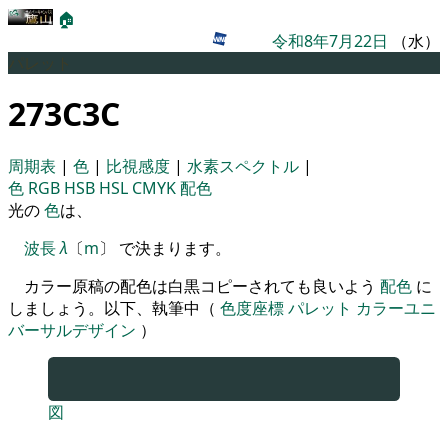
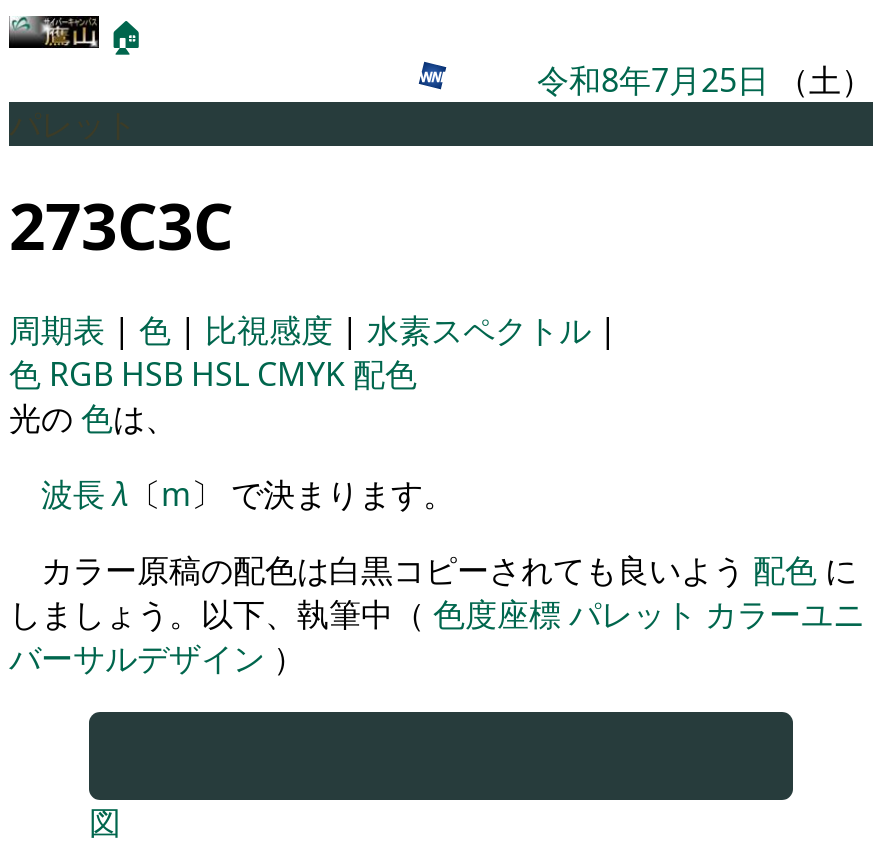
- 令和8年7月22日（水）
+ 令和8年7月25日（土）
